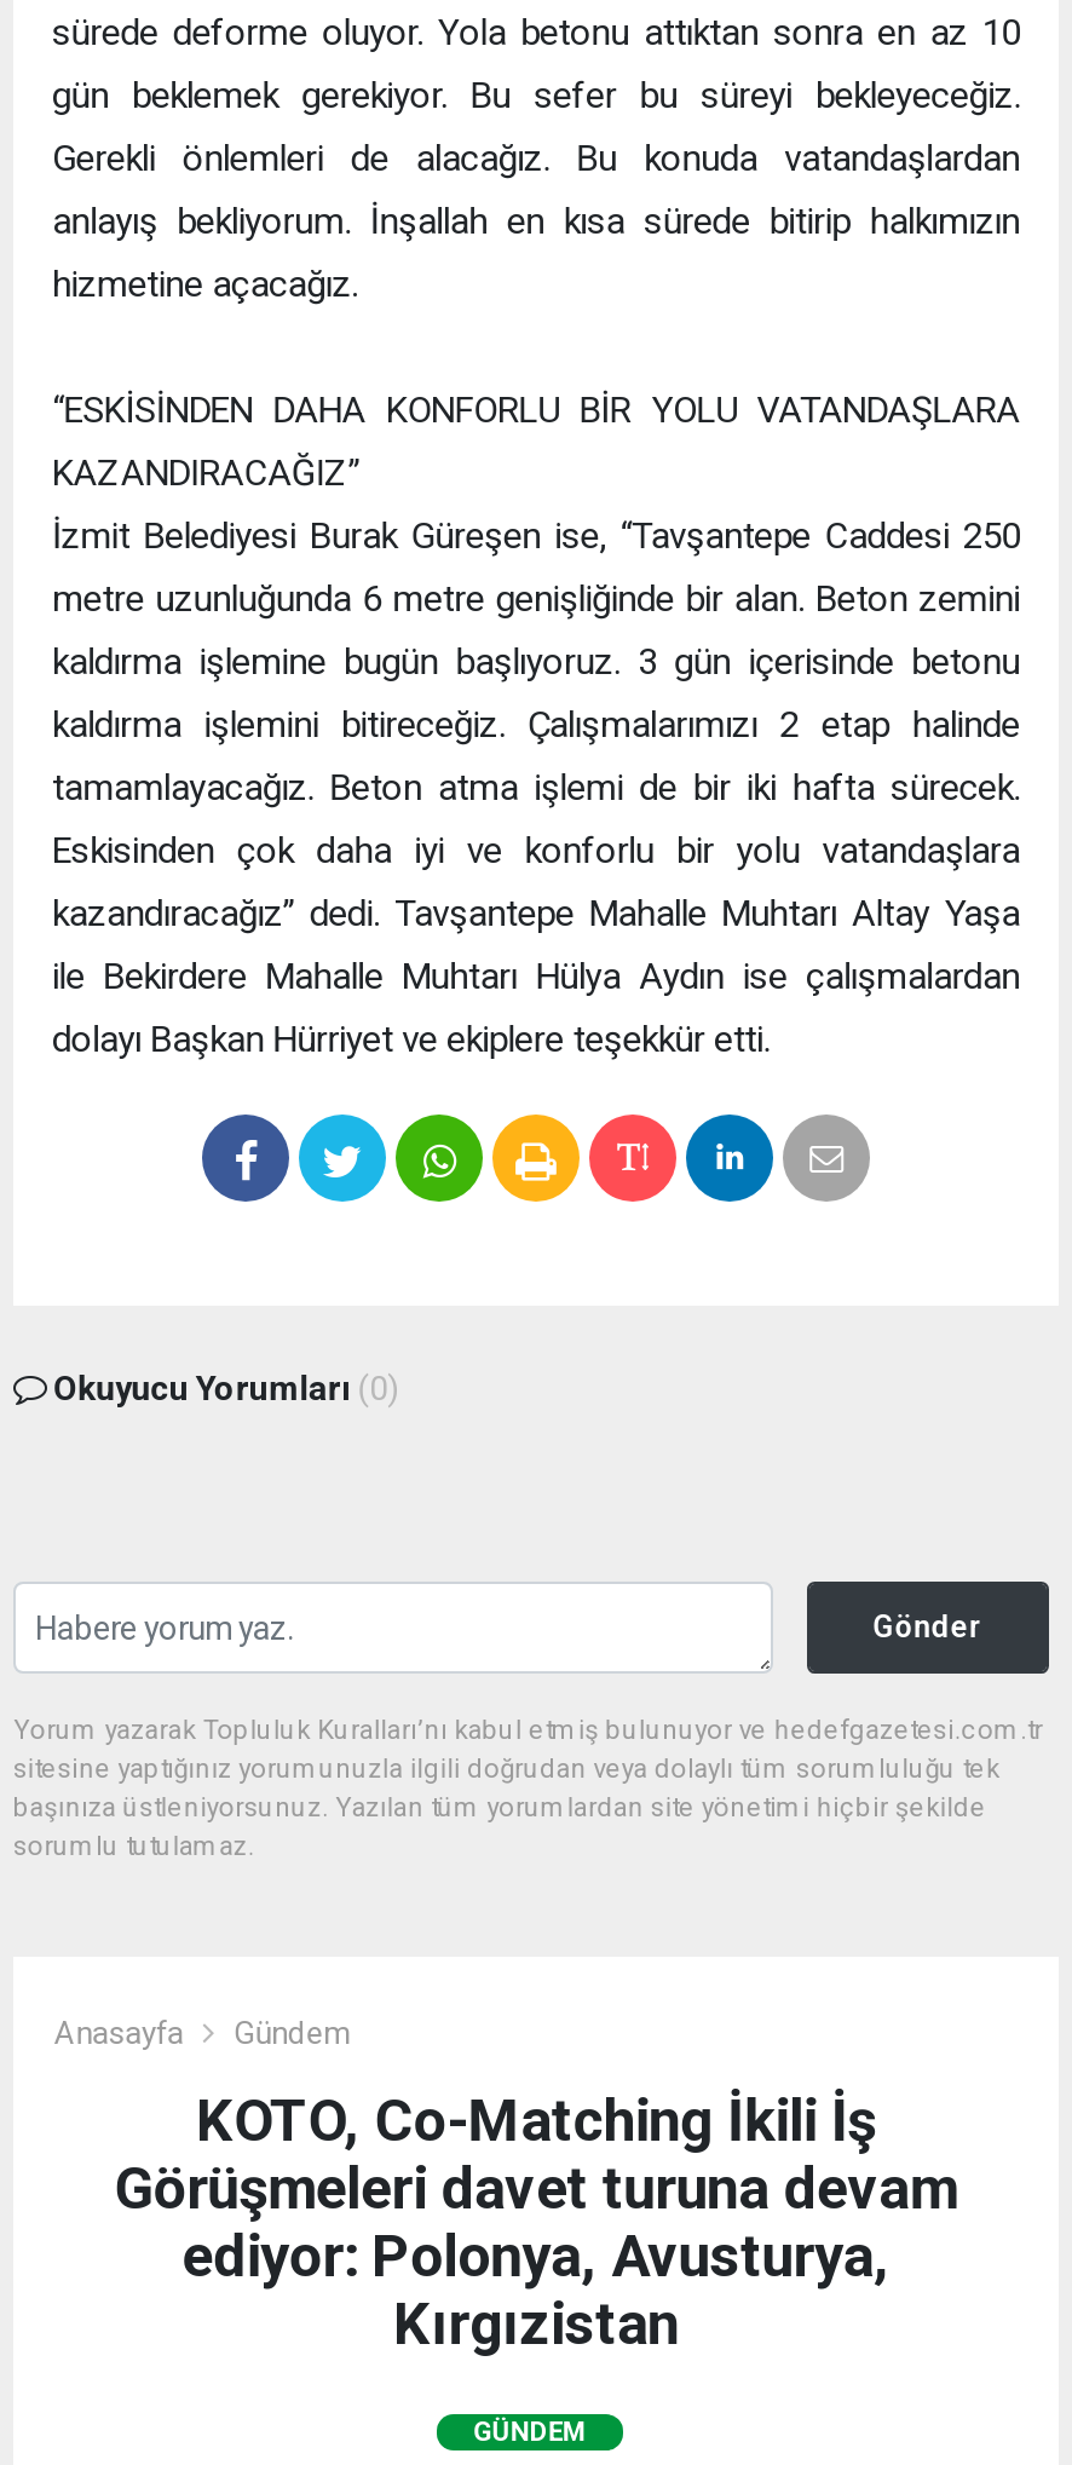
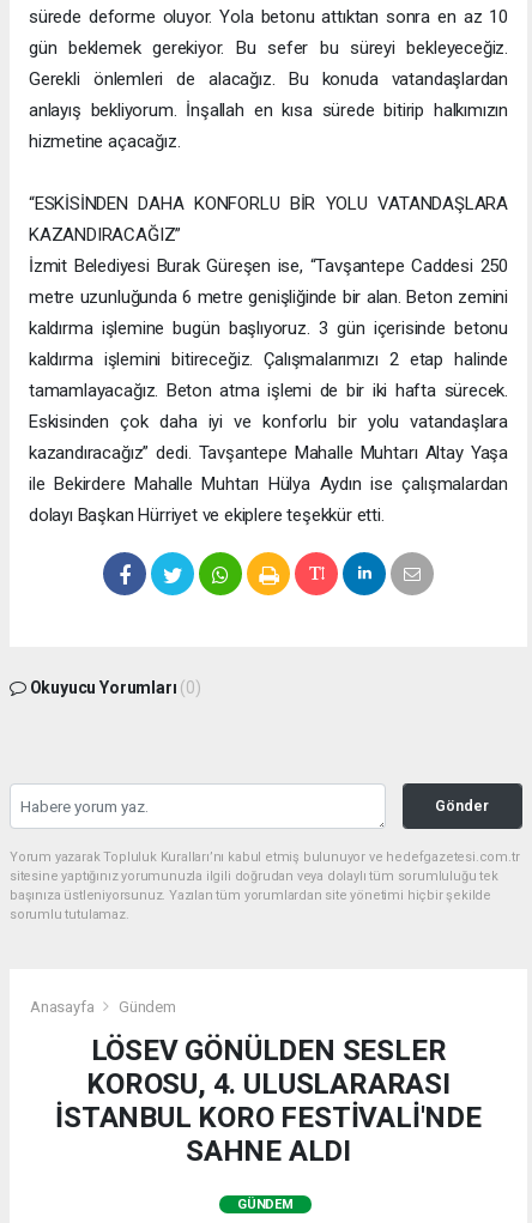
- KOTO, Co-Matching İkili İş
- Görüşmeleri davet turuna devam
- ediyor: Polonya, Avusturya,
- Kırgızistan
+ LÖSEV GÖNÜLDEN SESLER
+ KOROSU, 4. ULUSLARARASI
+ İSTANBUL KORO FESTİVALİ'NDE
+ SAHNE ALDI
